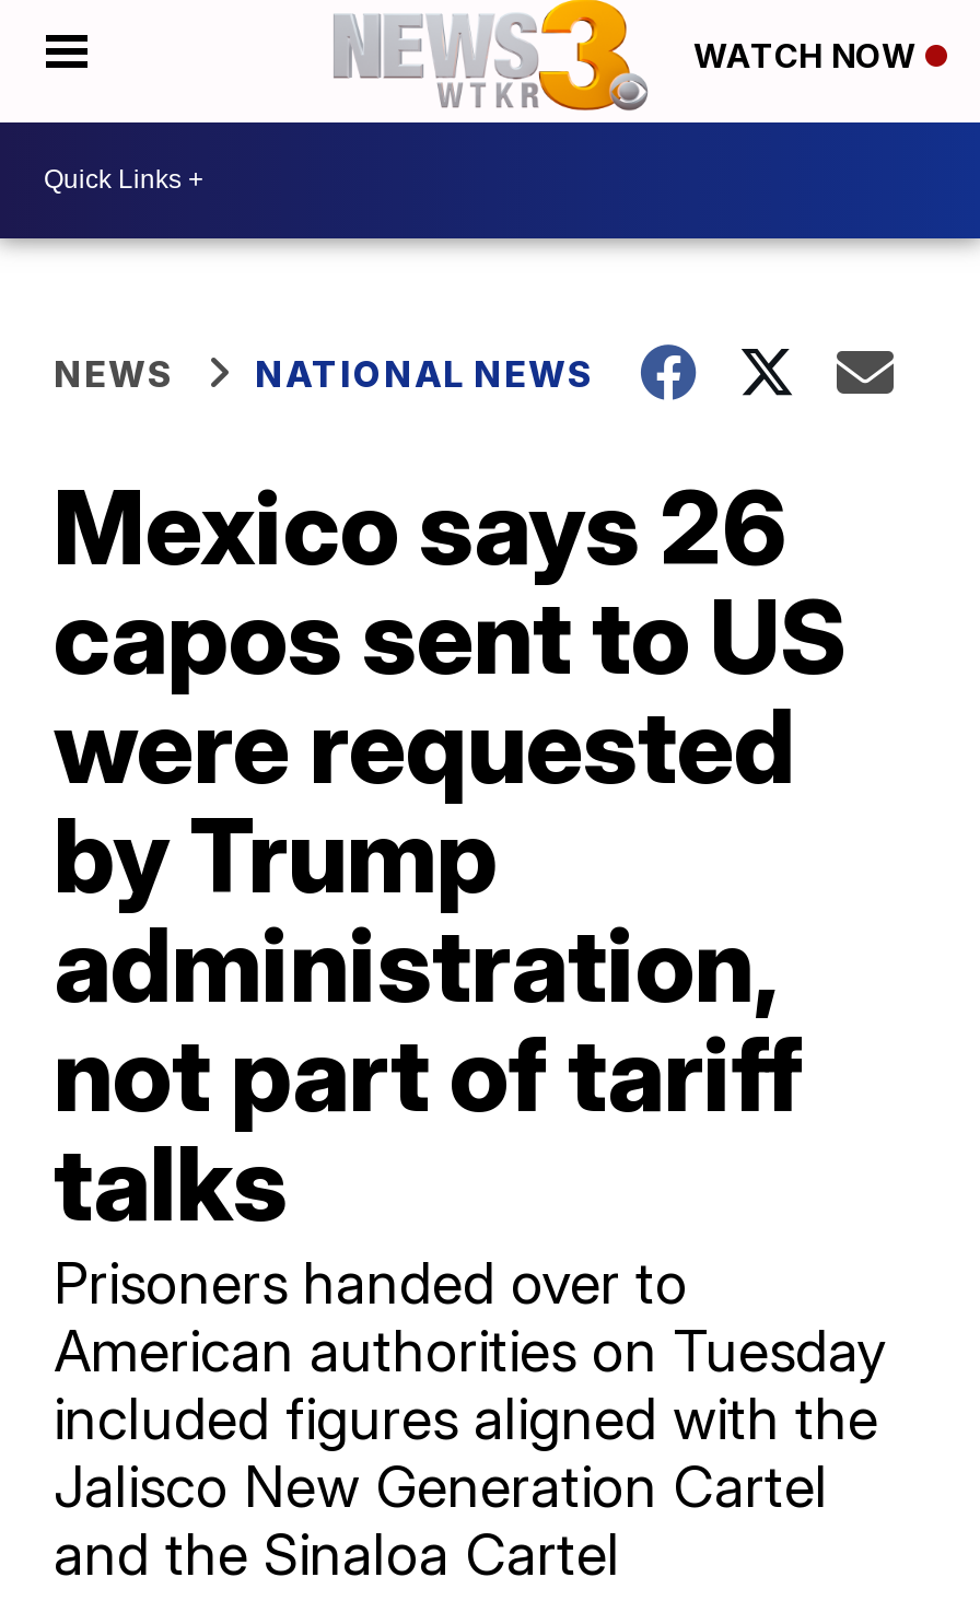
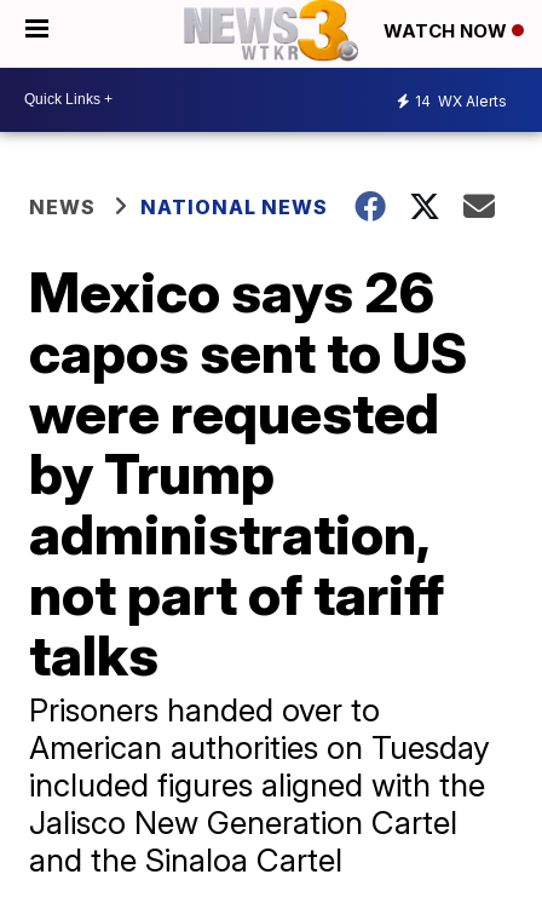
+ 14 WX Alerts
